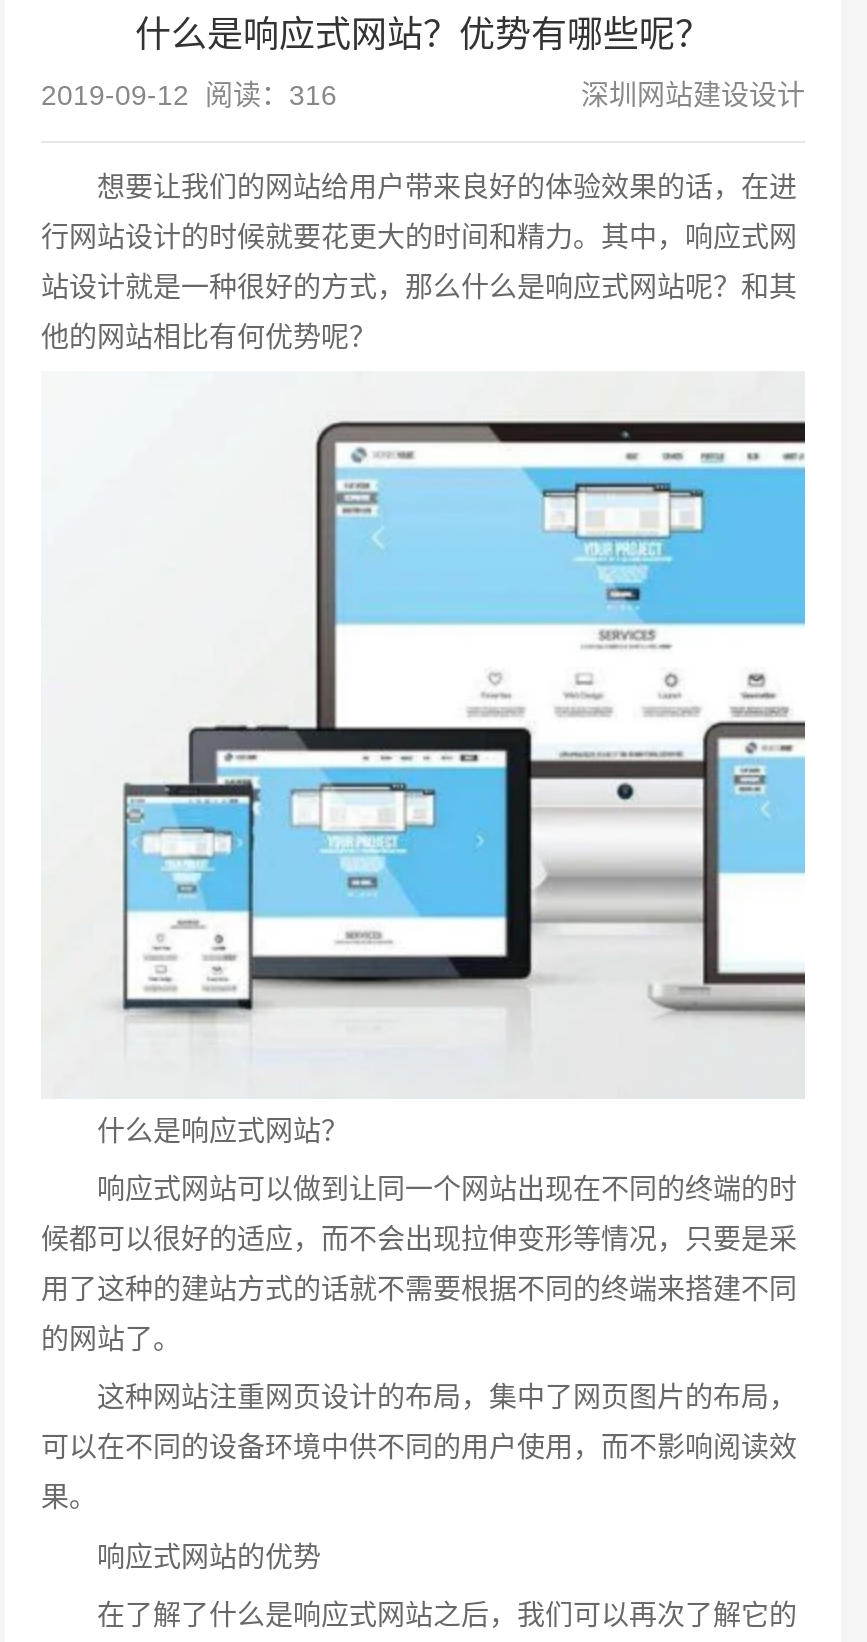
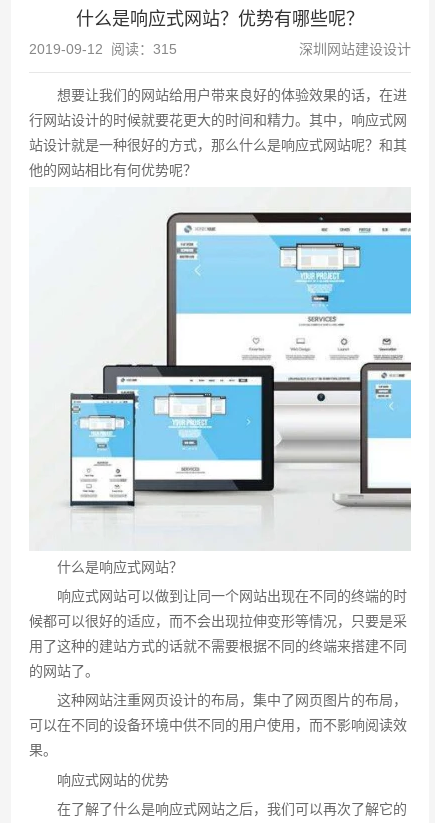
- 2019-09-12 阅读：316
+ 2019-09-12 阅读：315
